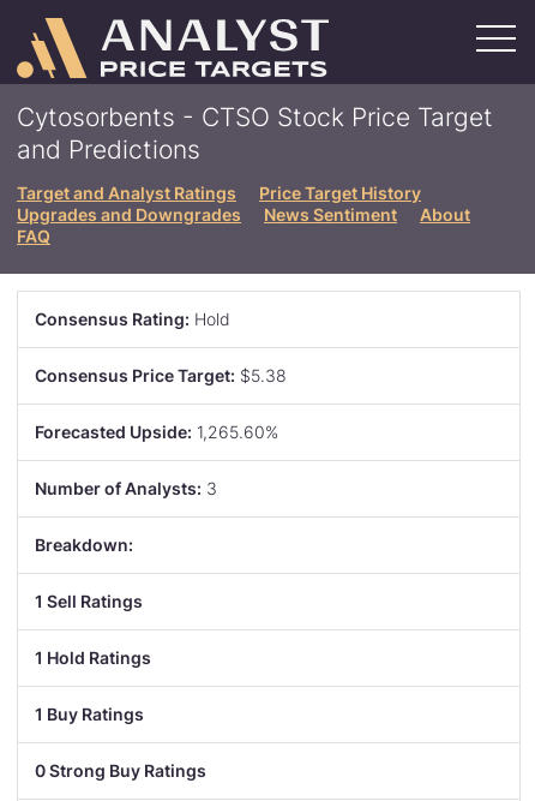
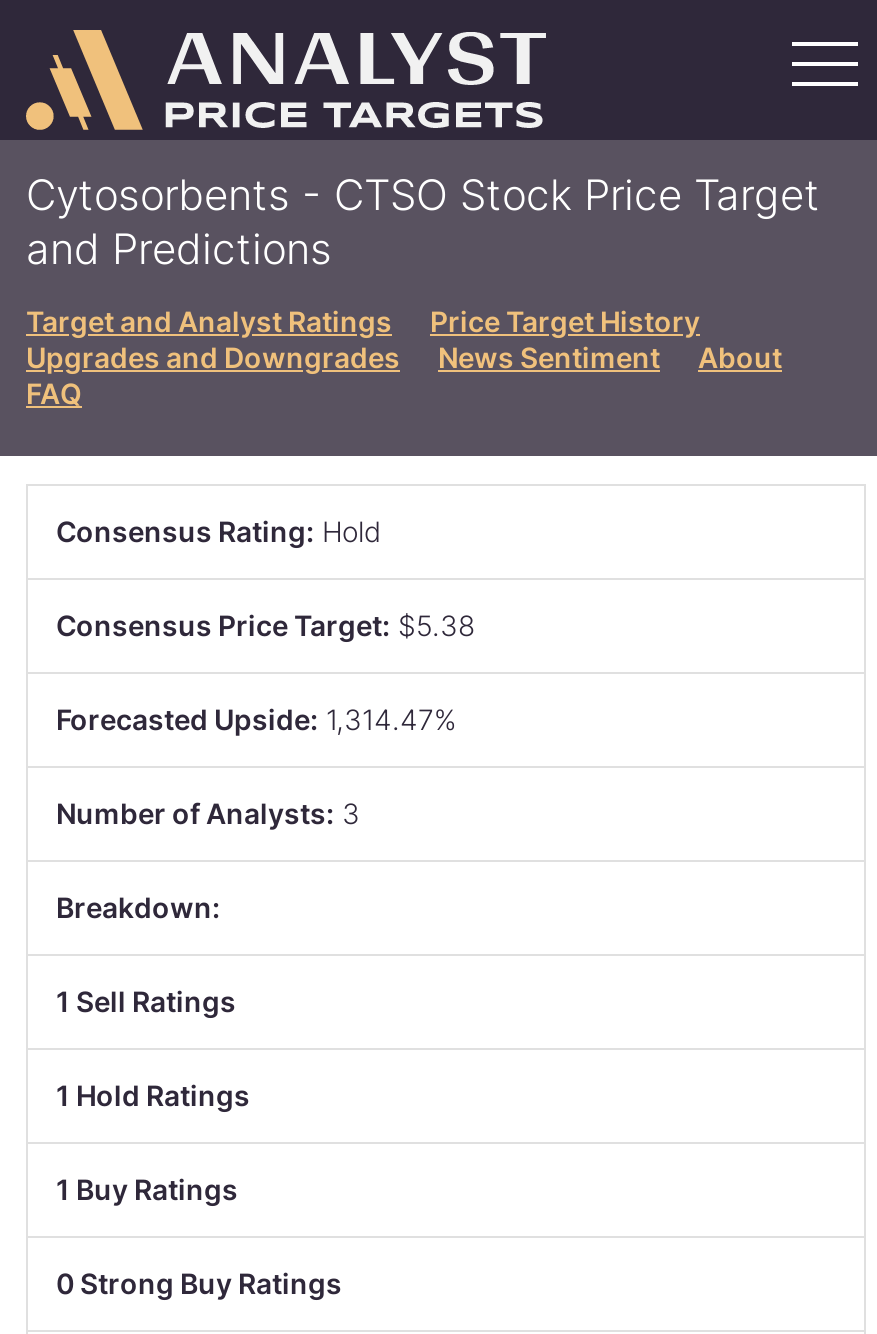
- Forecasted Upside: 1,265.60%
+ Forecasted Upside: 1,314.47%
